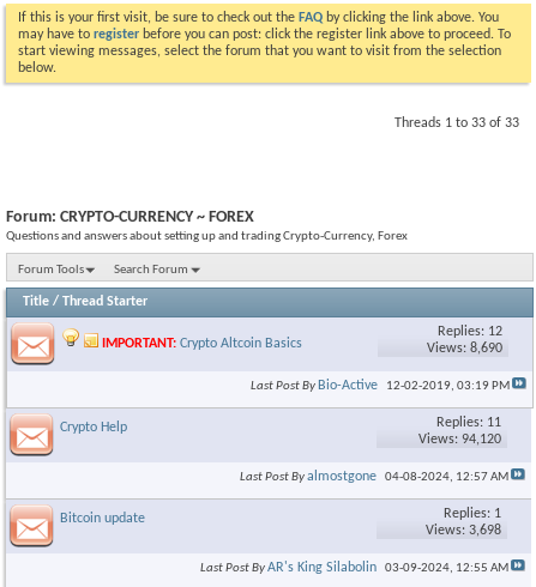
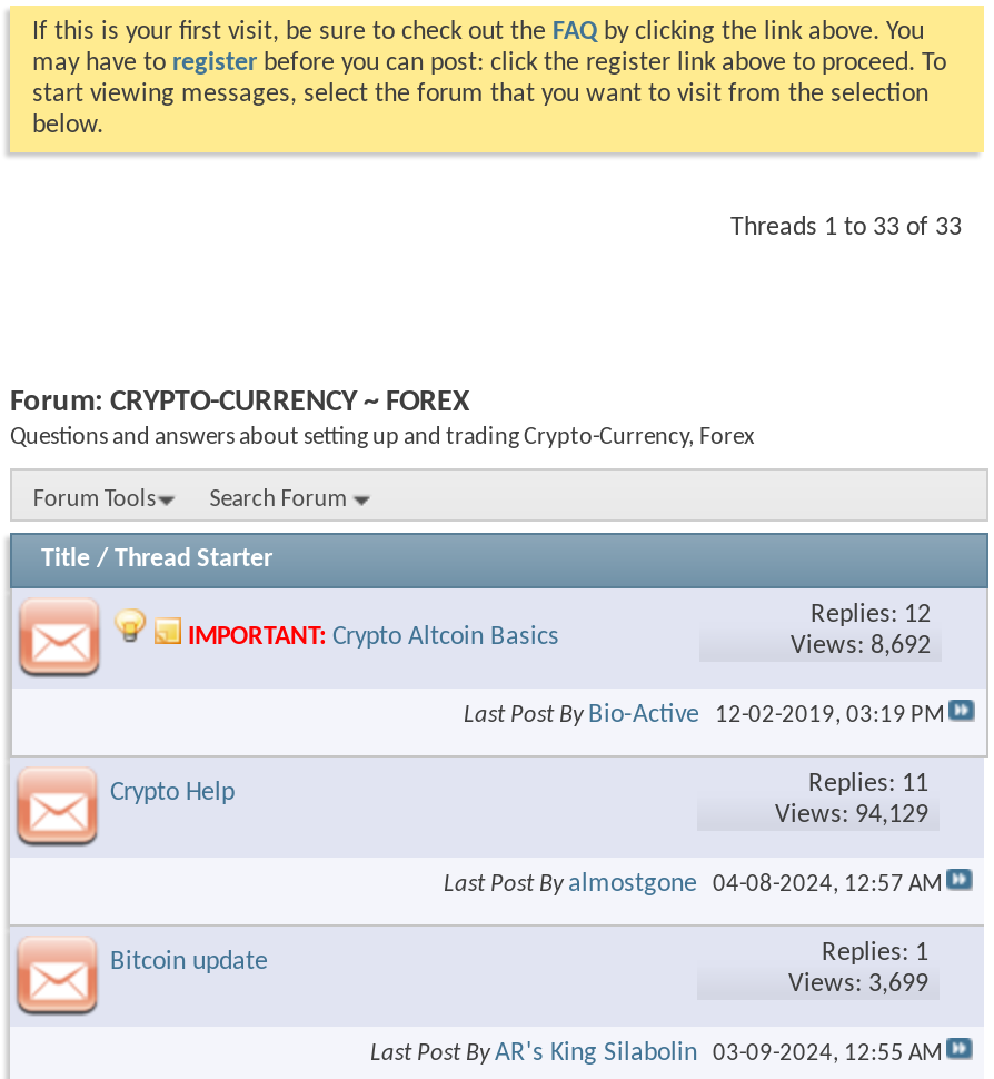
- Views: 8,690
+ Views: 8,692

- Views: 94,120
+ Views: 94,129

- Views: 3,698
+ Views: 3,699
